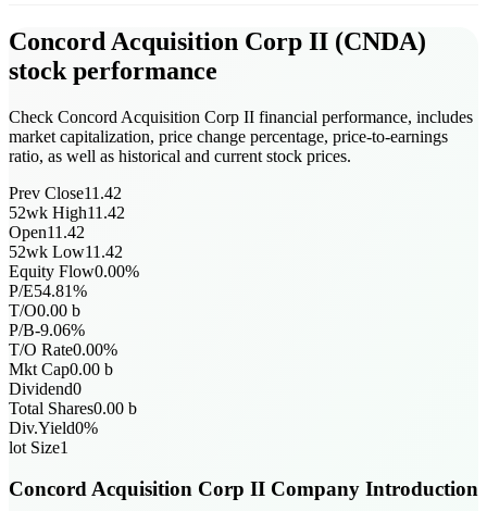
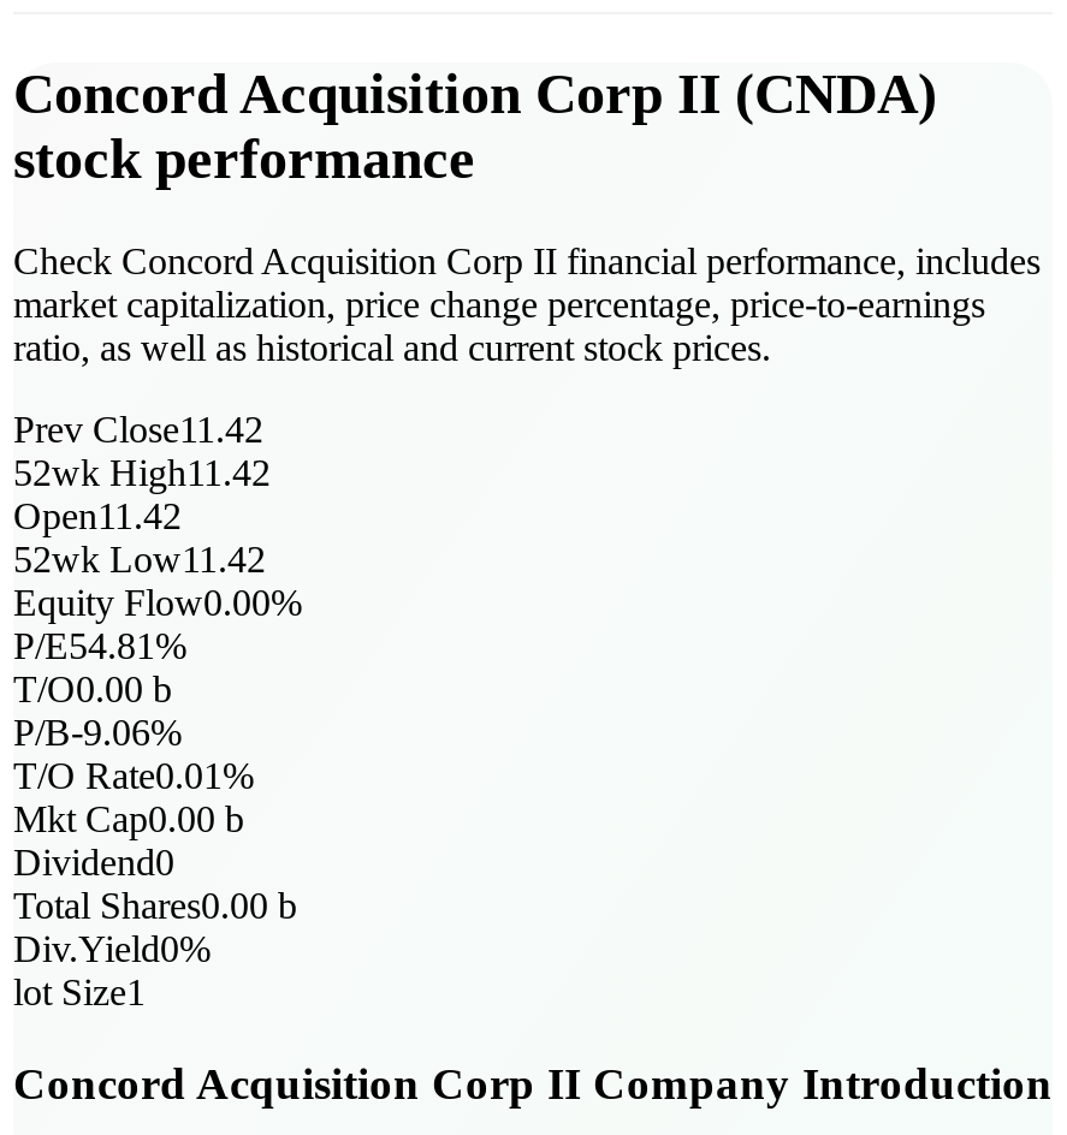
- T/O Rate0.00%
+ T/O Rate0.01%
